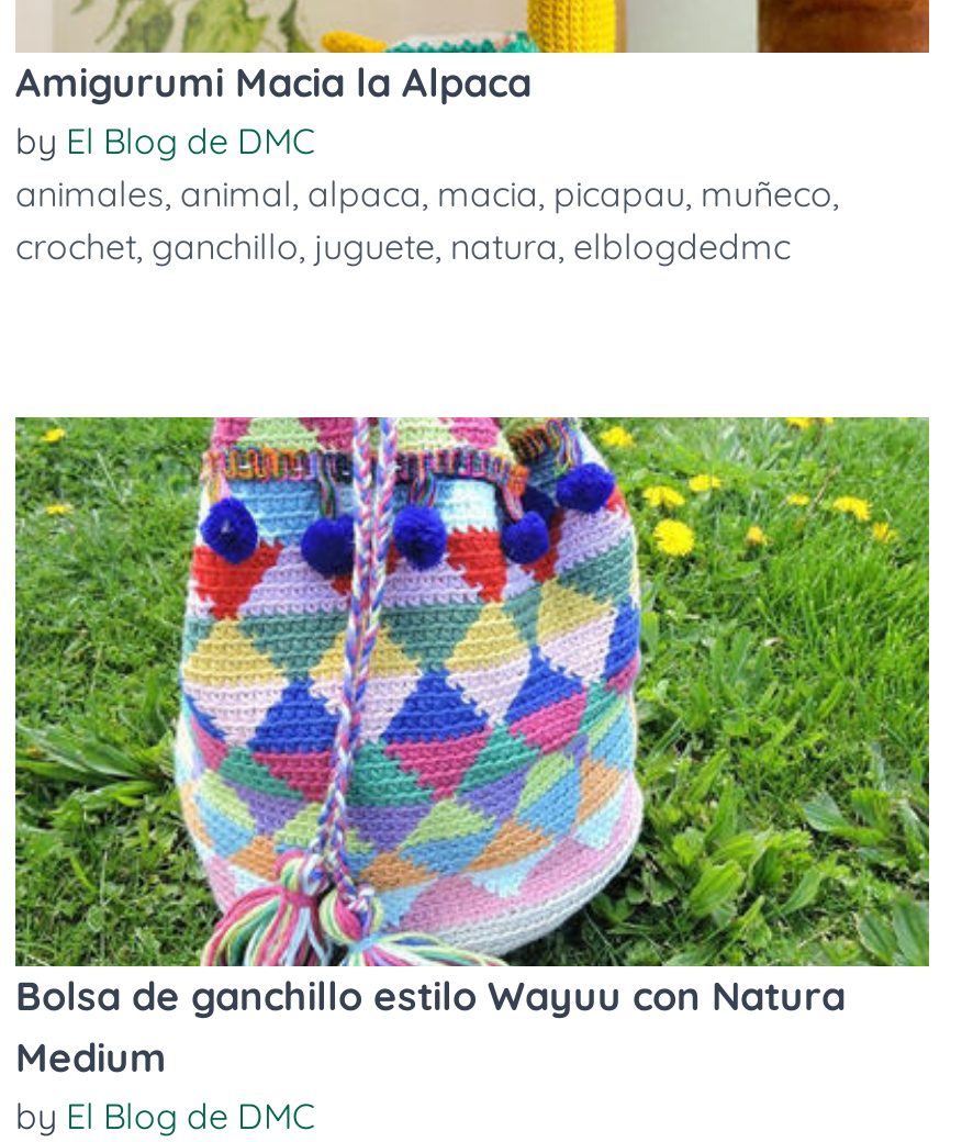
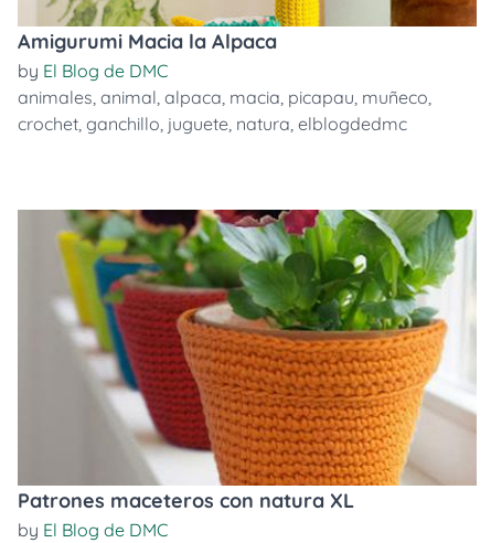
- [image]
- Bolsa de ganchillo estilo Wayuu con Natura
- Medium
+ [image]
+ Patrones maceteros con natura XL
